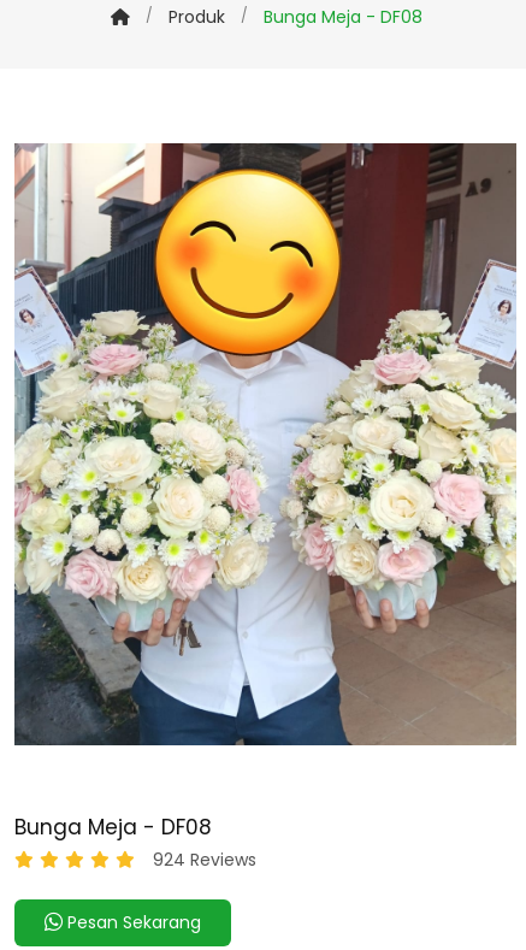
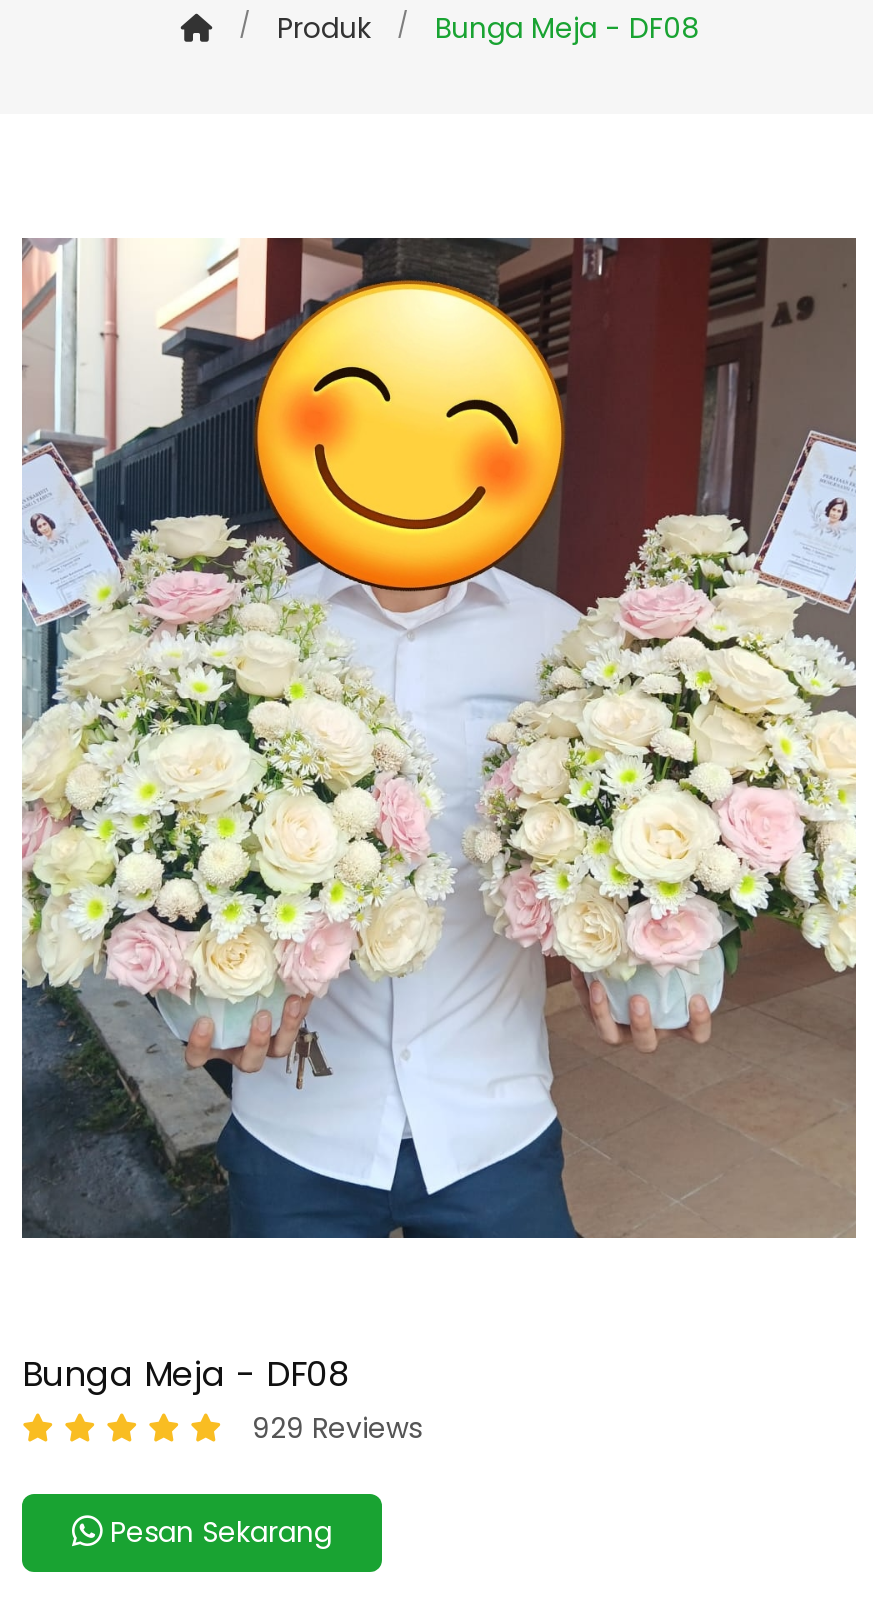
- 924 Reviews
+ 929 Reviews
